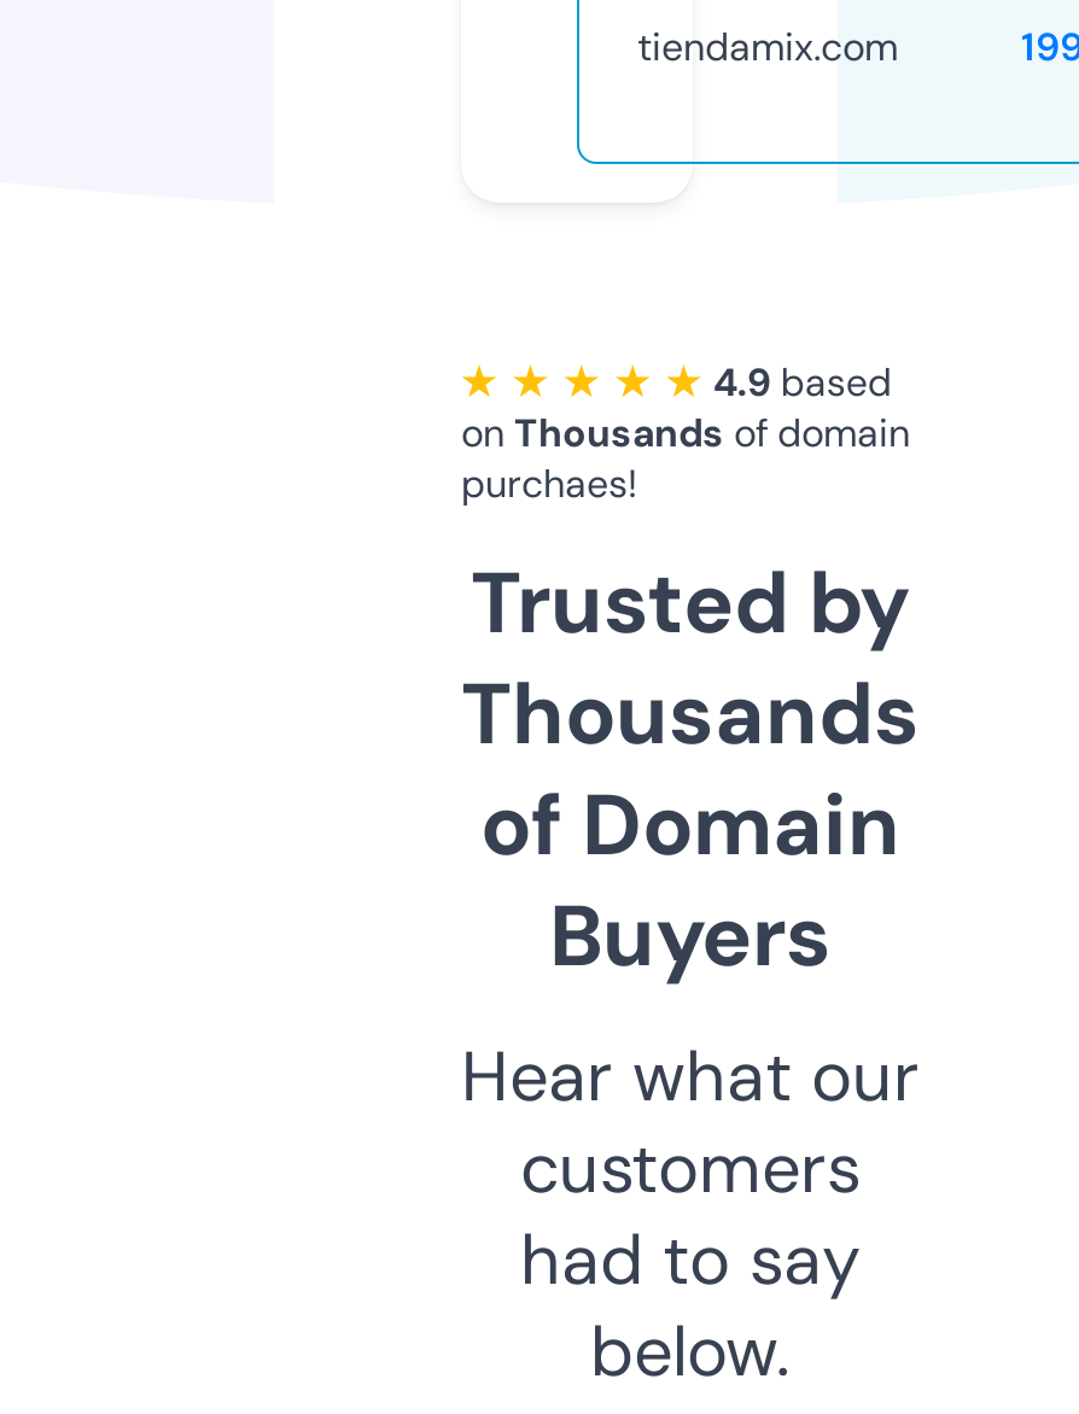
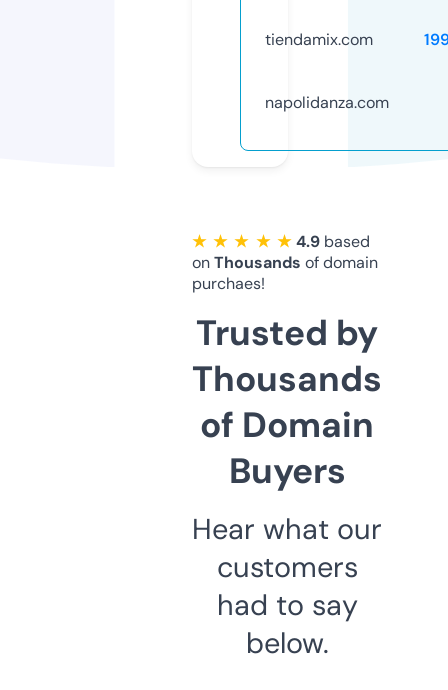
+ napolidanza.com
